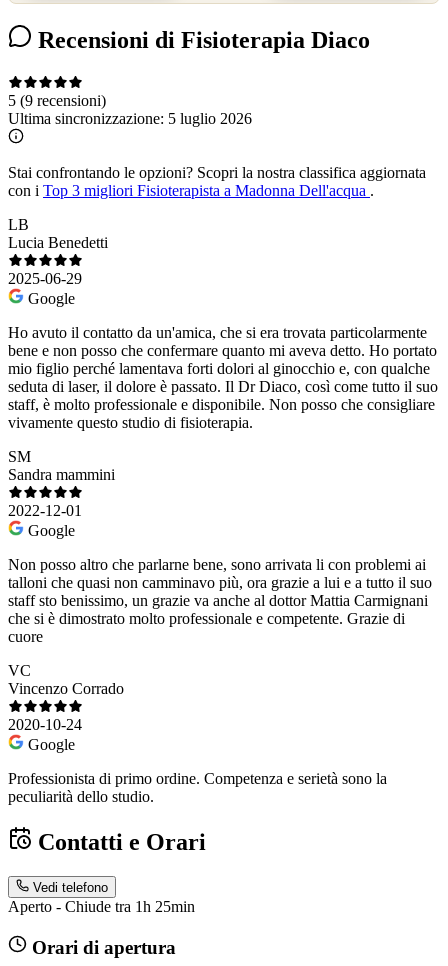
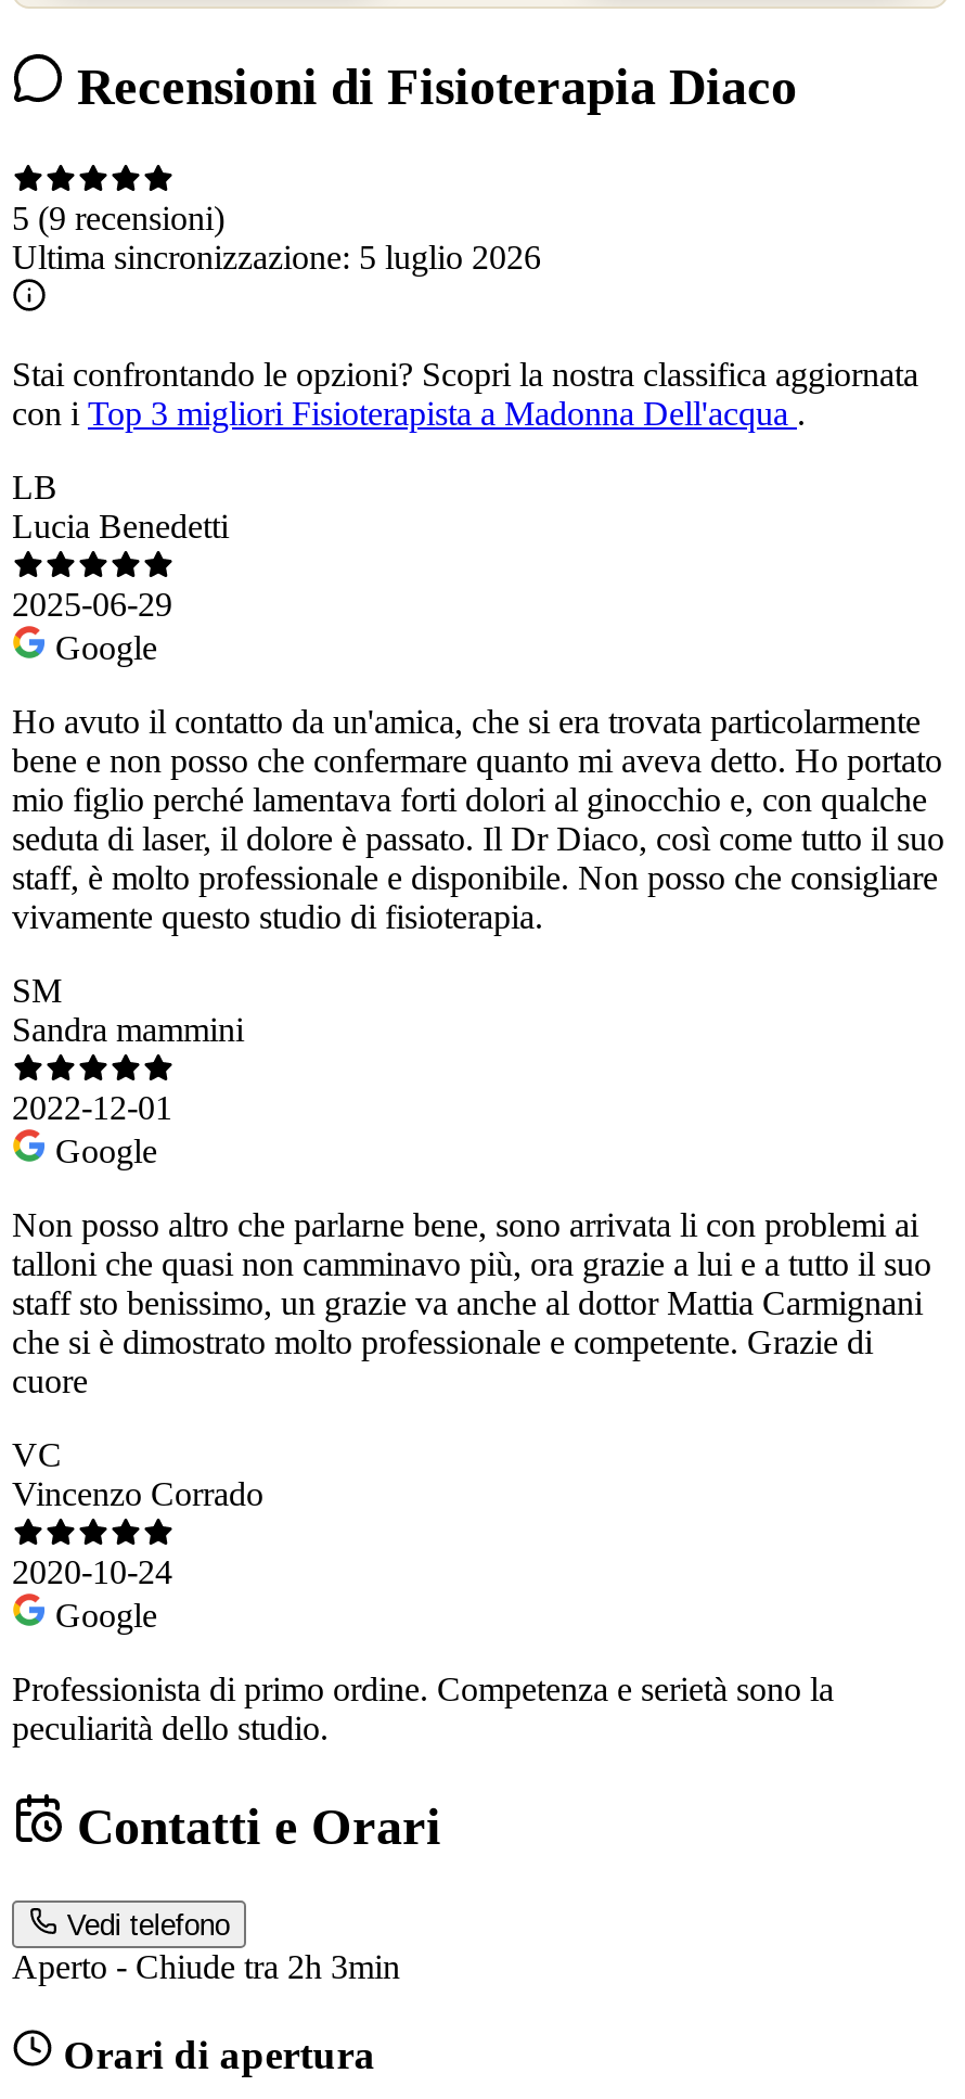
- Aperto - Chiude tra 1h 25min
+ Aperto - Chiude tra 2h 3min
